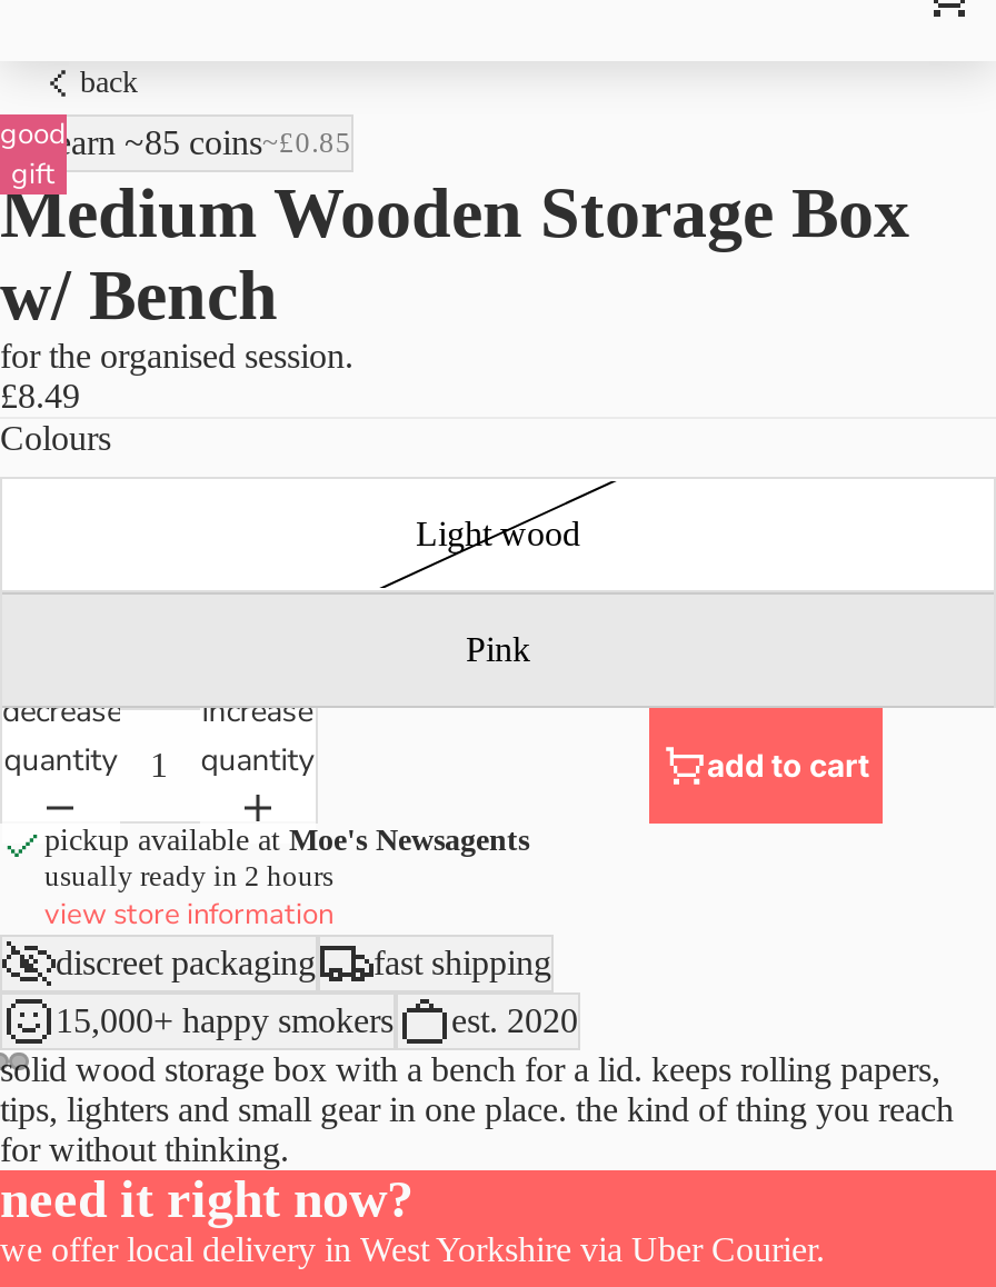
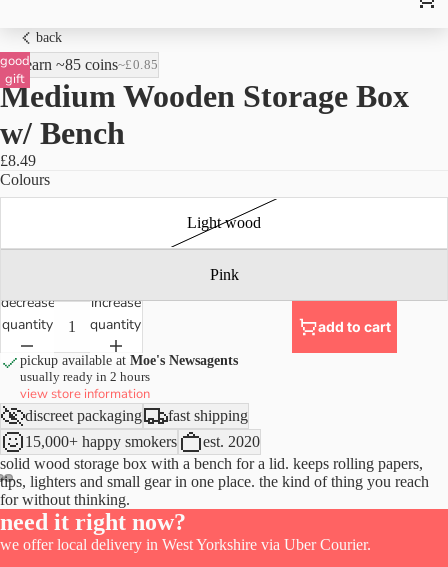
- for the organised session.
